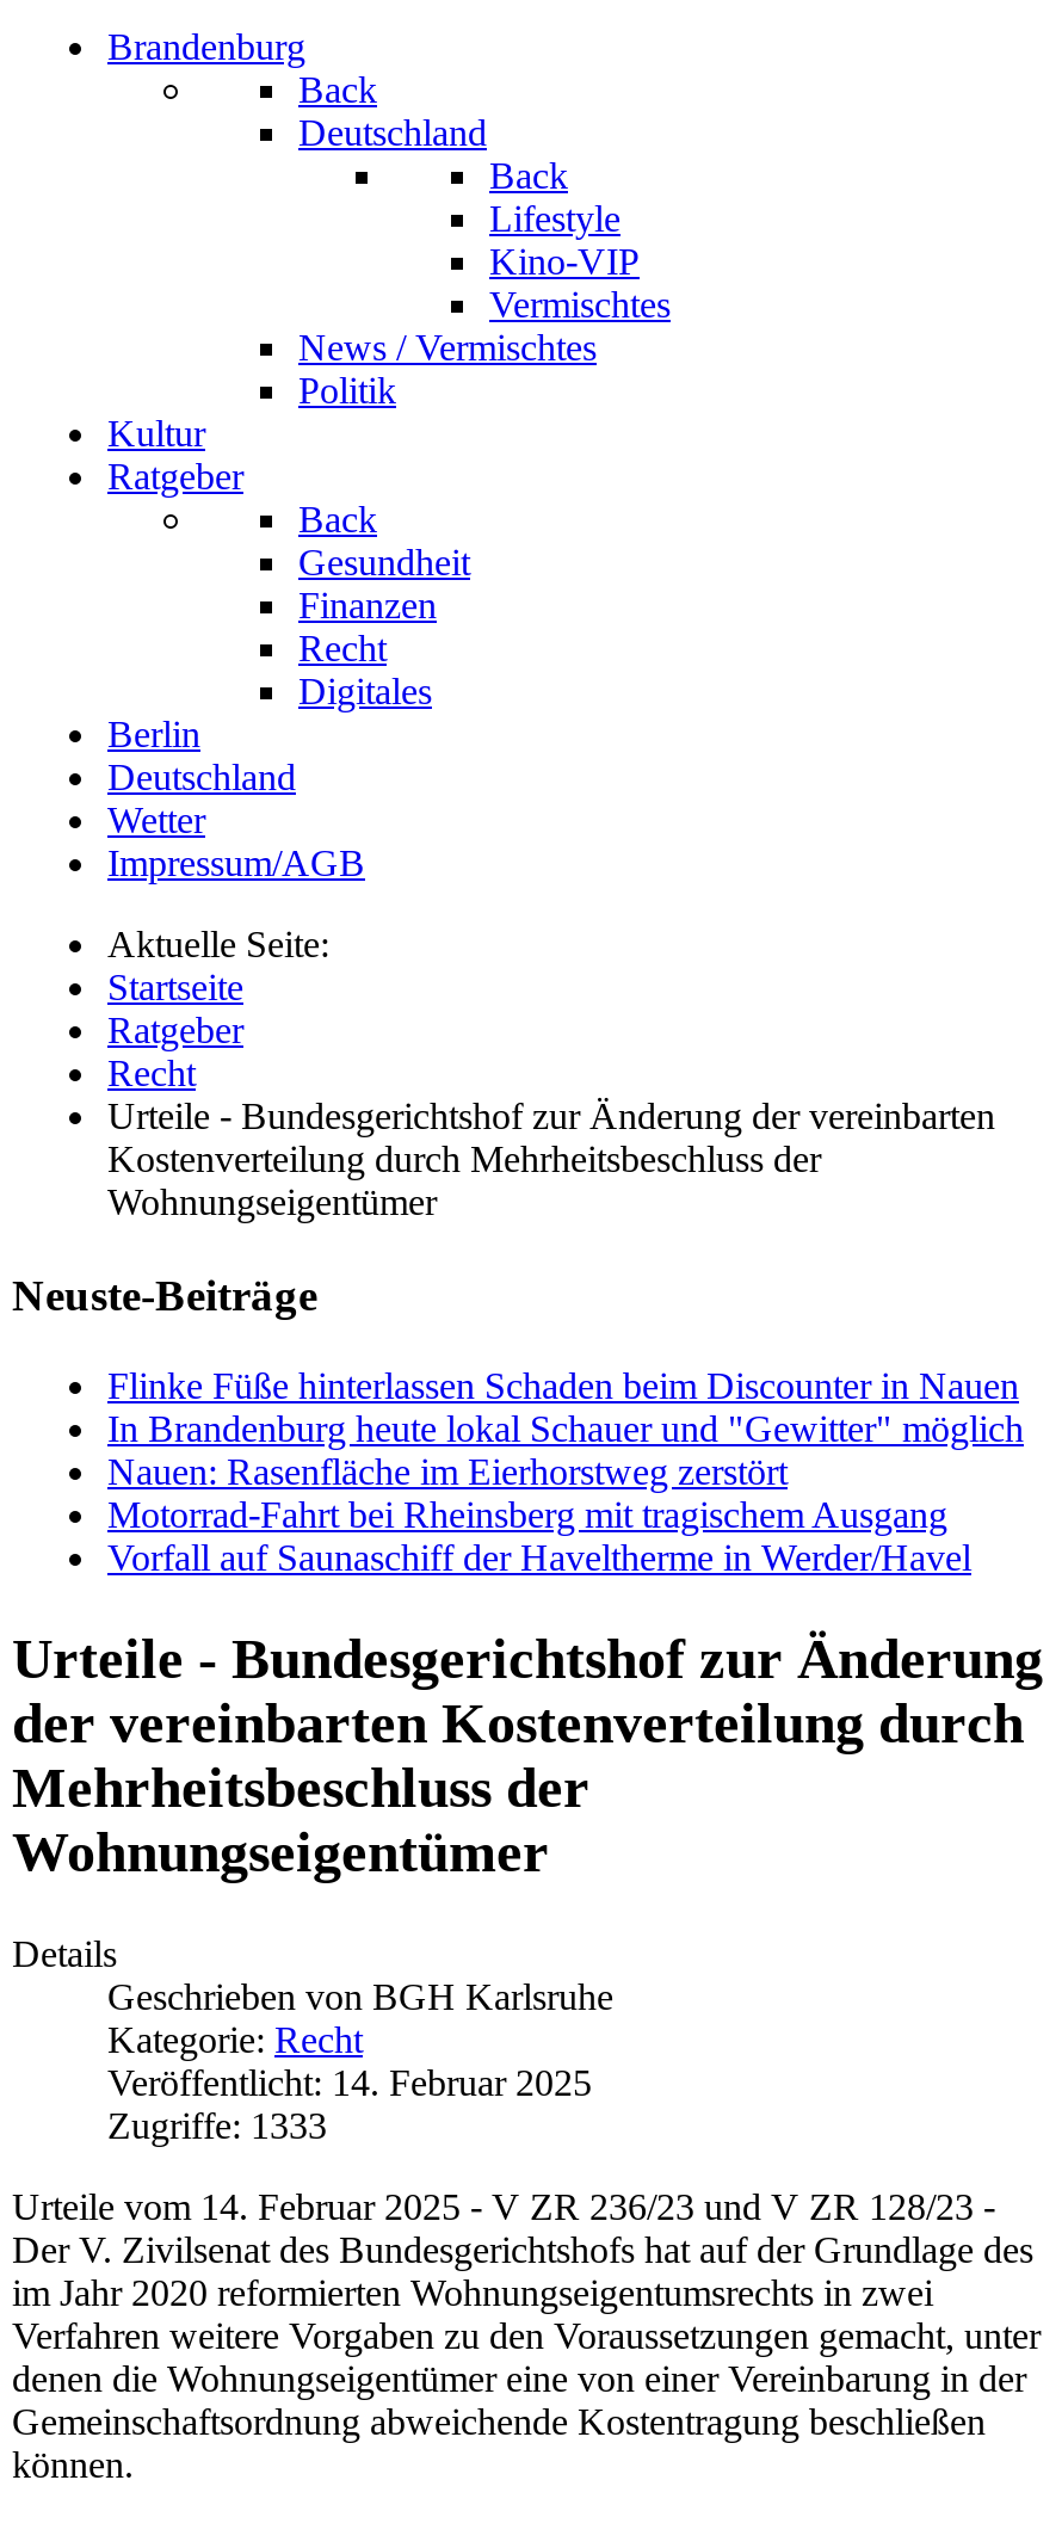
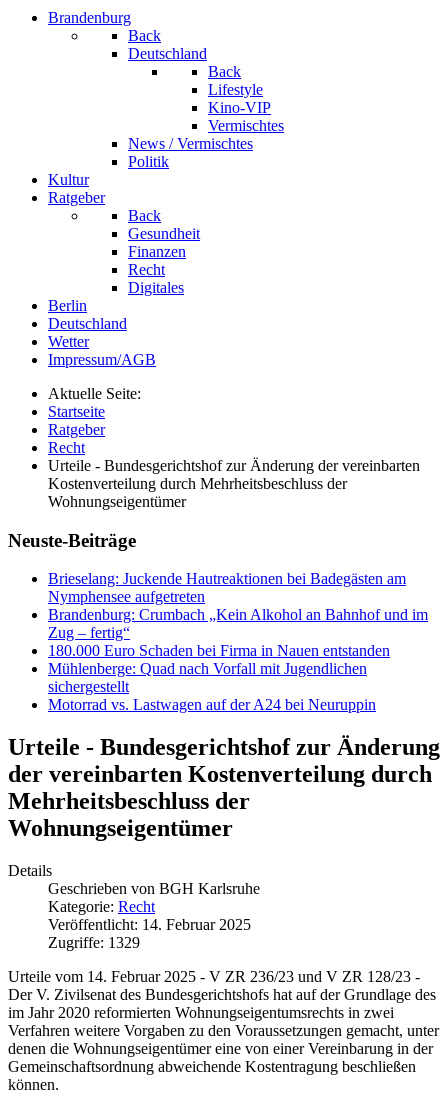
- Flinke Füße hinterlassen Schaden beim Discounter in Nauen
- In Brandenburg heute lokal Schauer und "Gewitter" möglich
- Nauen: Rasenfläche im Eierhorstweg zerstört
- Motorrad-Fahrt bei Rheinsberg mit tragischem Ausgang
- Vorfall auf Saunaschiff der Haveltherme in Werder/Havel
+ Brieselang: Juckende Hautreaktionen bei Badegästen am
+ Nymphensee aufgetreten
+ Brandenburg: Crumbach „Kein Alkohol an Bahnhof und im
+ Zug – fertig“
+ 180.000 Euro Schaden bei Firma in Nauen entstanden
+ Mühlenberge: Quad nach Vorfall mit Jugendlichen
+ sichergestellt
+ Motorrad vs. Lastwagen auf der A24 bei Neuruppin

- Zugriffe: 1333
+ Zugriffe: 1329
